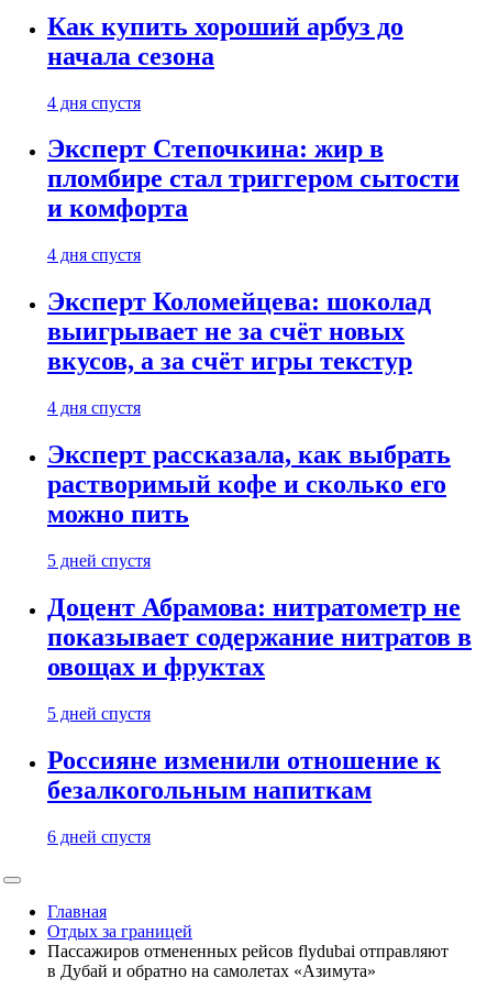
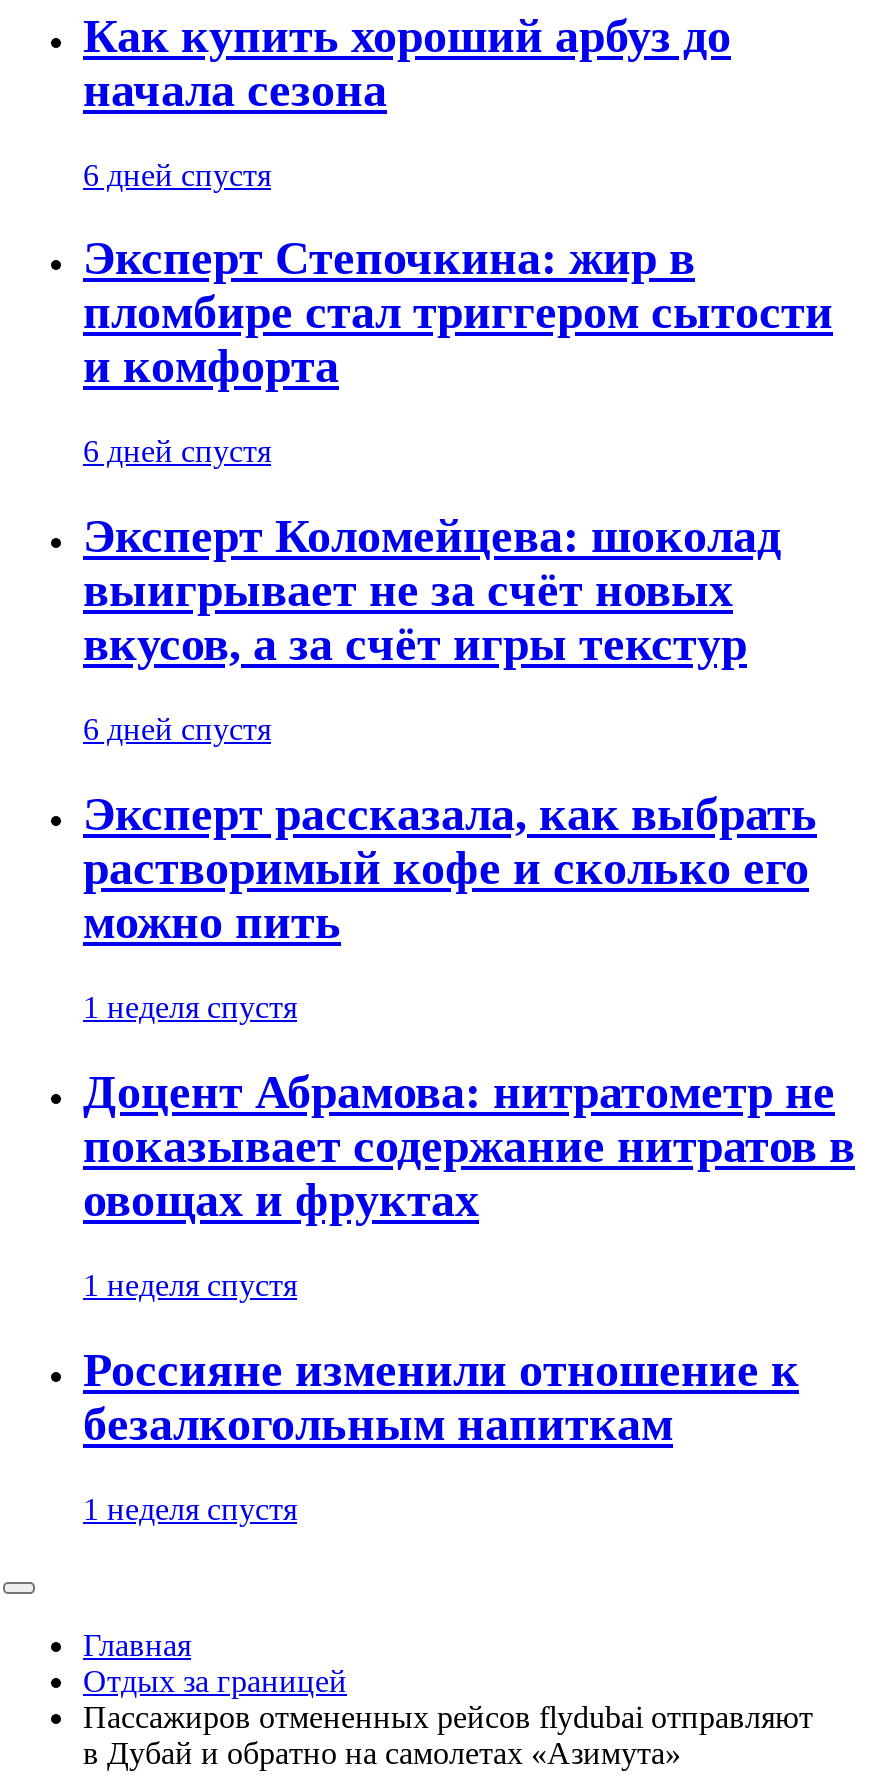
- 4 дня спустя
+ 6 дней спустя

- 4 дня спустя
+ 6 дней спустя

- 4 дня спустя
+ 6 дней спустя

- 5 дней спустя
+ 1 неделя спустя

- 5 дней спустя
+ 1 неделя спустя

- 6 дней спустя
+ 1 неделя спустя
